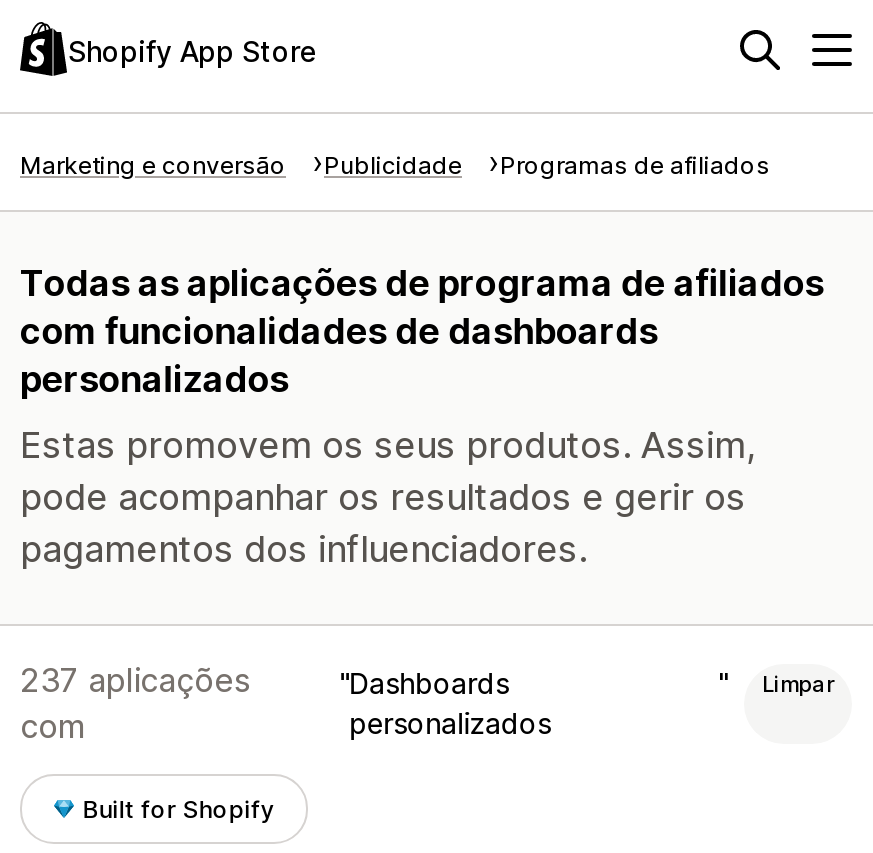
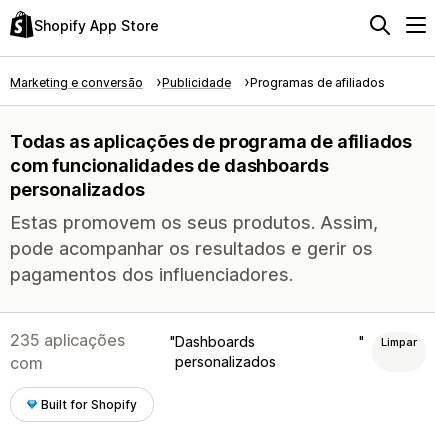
- 237 aplicações
+ 235 aplicações
